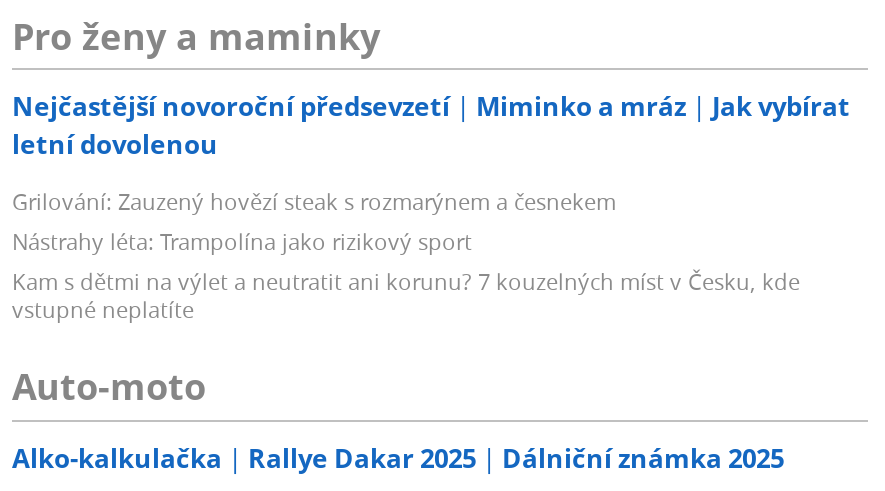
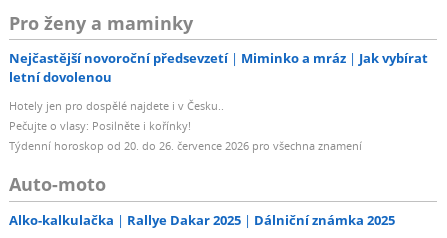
- Grilování: Zauzený hovězí steak s rozmarýnem a česnekem
- Nástrahy léta: Trampolína jako rizikový sport
- Kam s dětmi na výlet a neutratit ani korunu? 7 kouzelných míst v Česku, kde
- vstupné neplatíte
+ Hotely jen pro dospělé najdete i v Česku..
+ Pečujte o vlasy: Posilněte i kořínky!
+ Týdenní horoskop od 20. do 26. července 2026 pro všechna znamení
